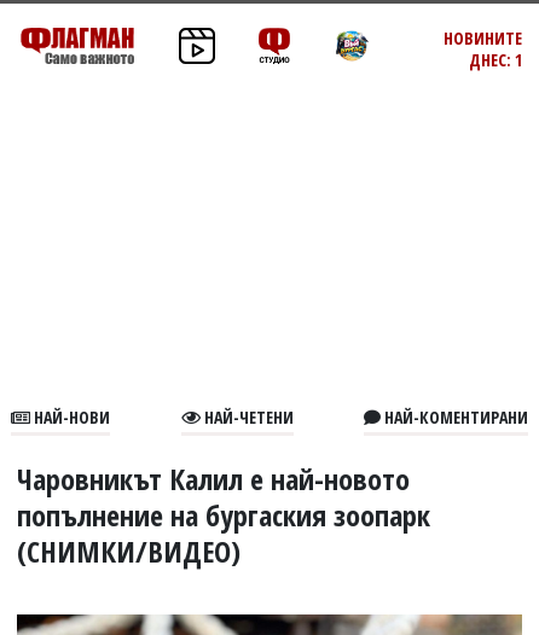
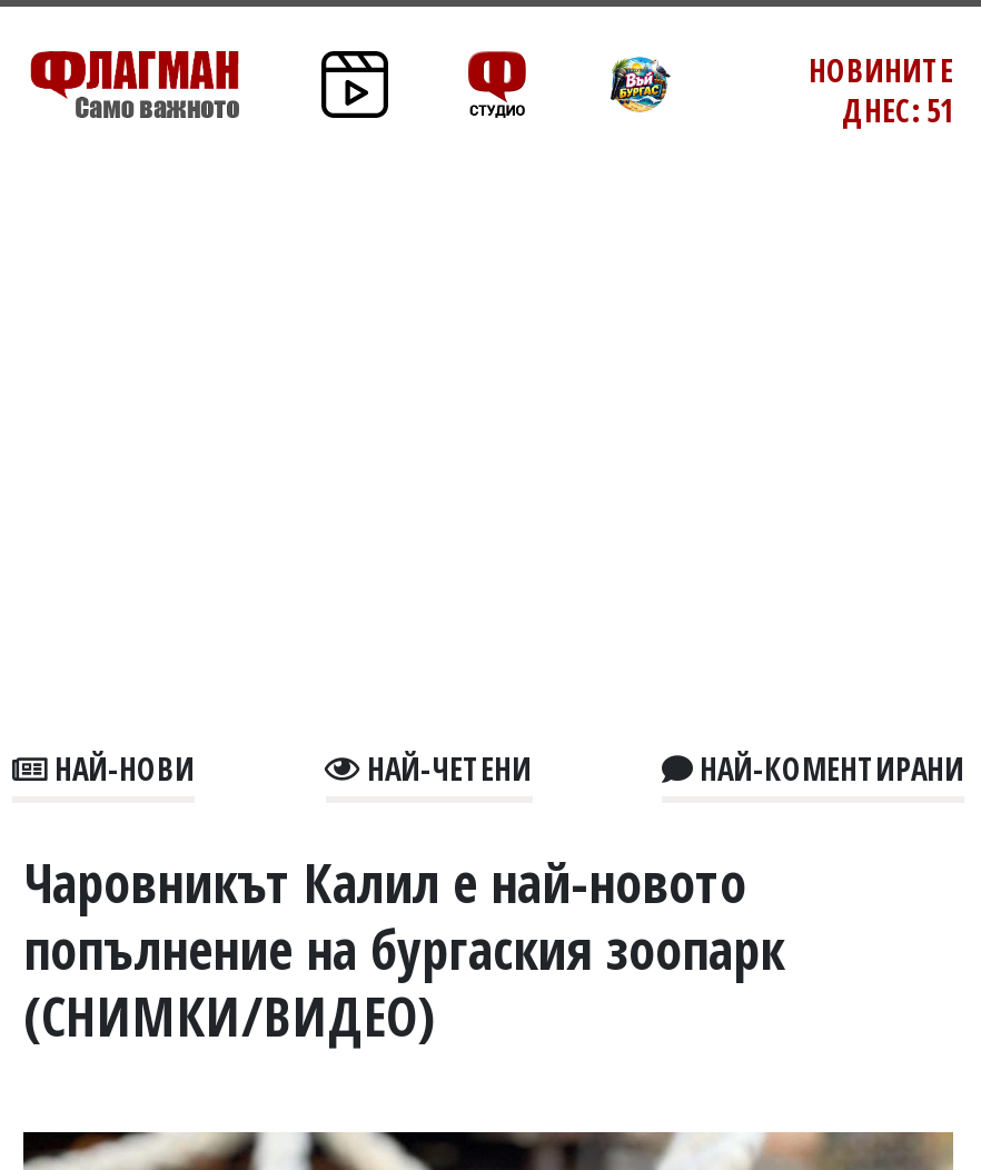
- ДНЕС: 1
+ ДНЕС: 51
